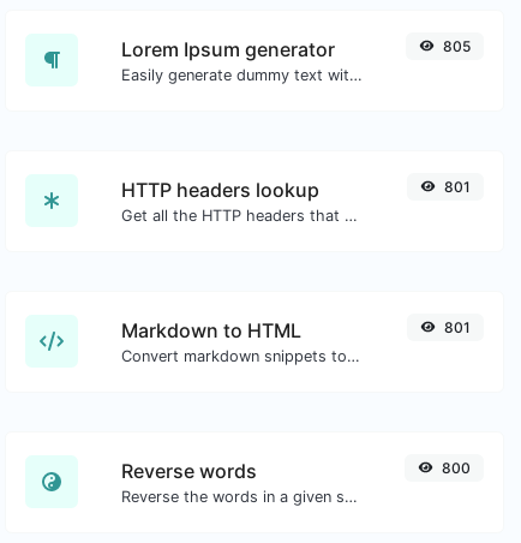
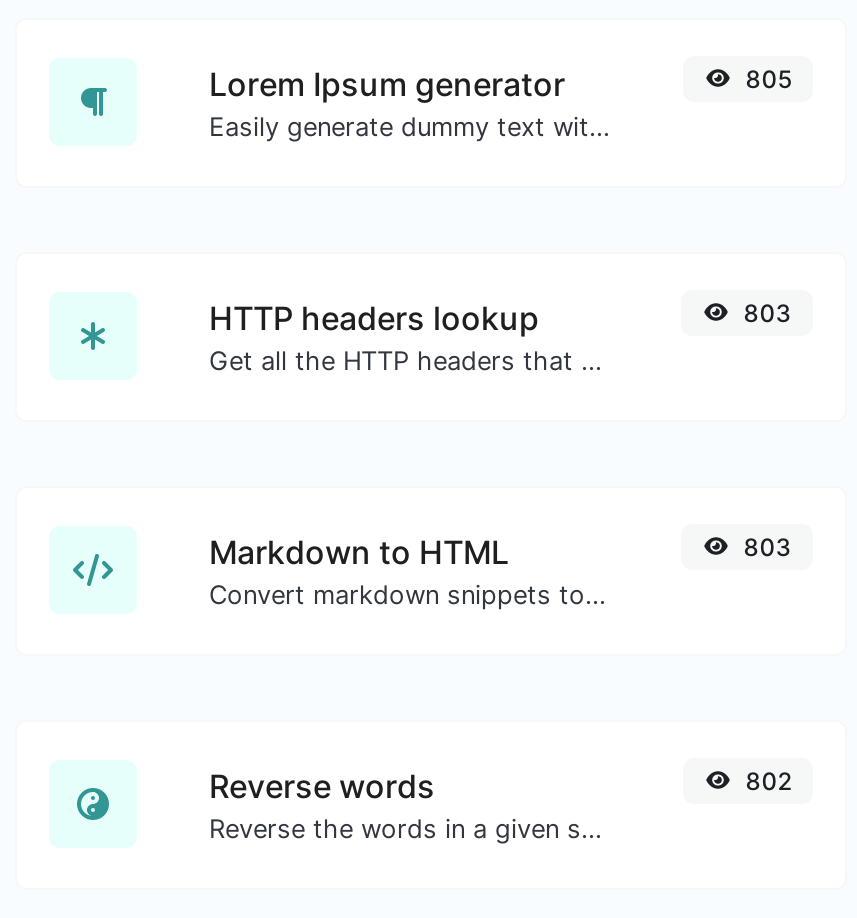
- 801
+ 803

- 801
+ 803

- 800
+ 802
